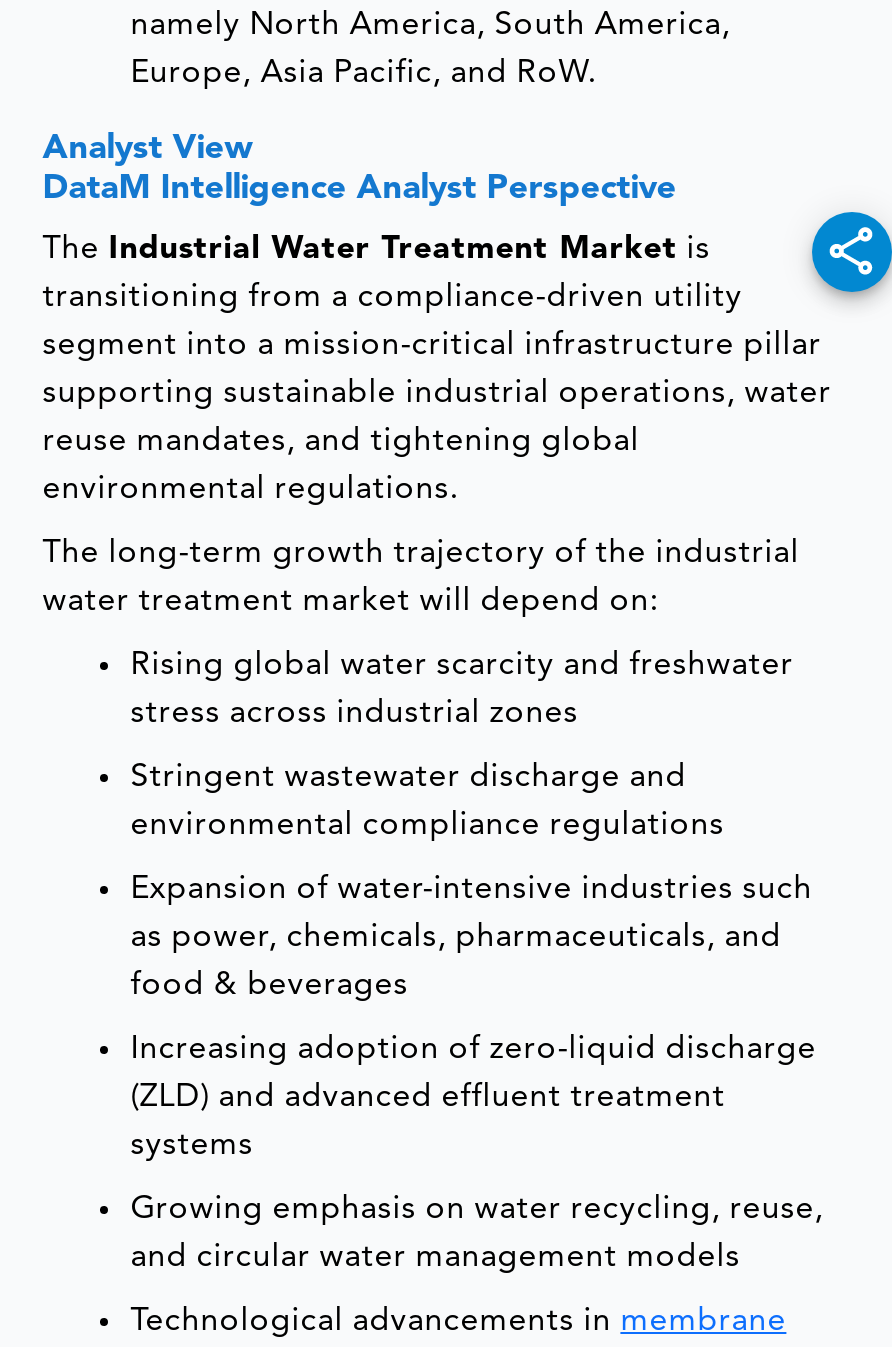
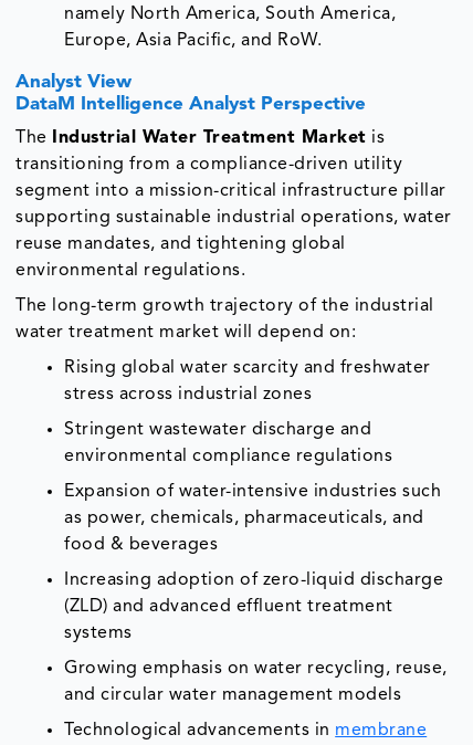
- [image]
